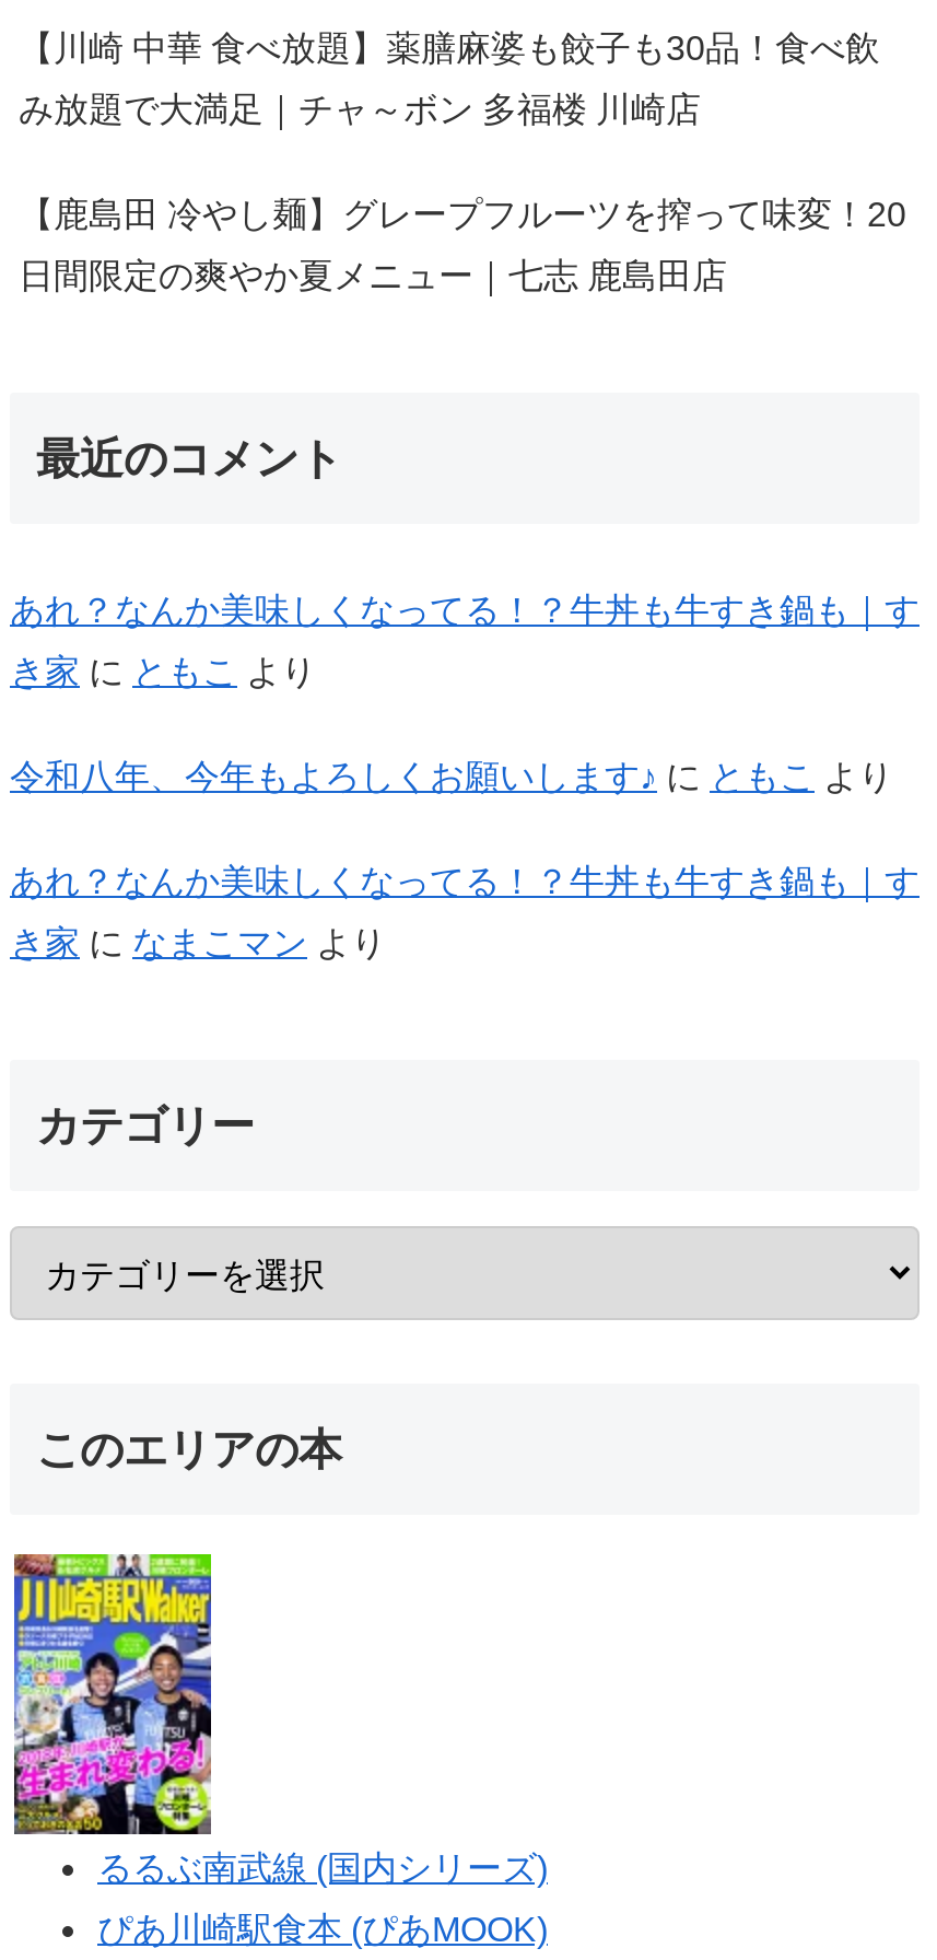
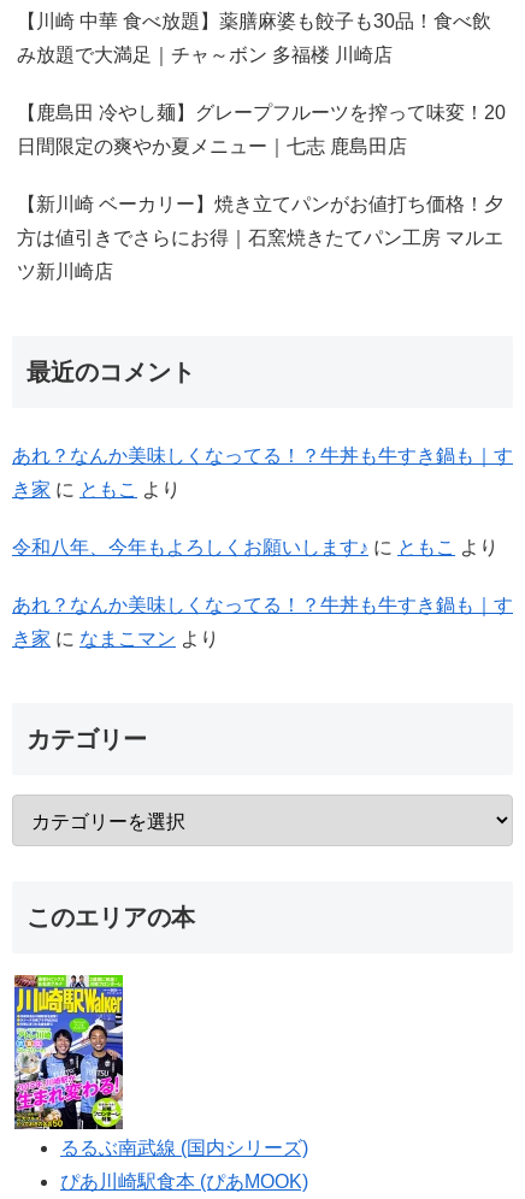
+ 【新川崎 ベーカリー】焼き立てパンがお値打ち価格！夕
+ 方は値引きでさらにお得｜石窯焼きたてパン工房 マルエ
+ ツ新川崎店
